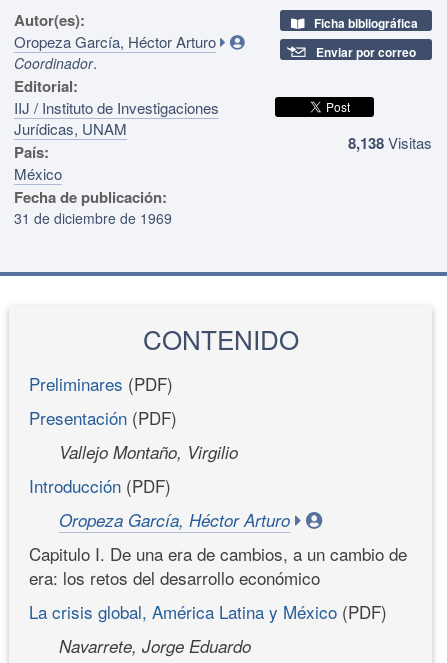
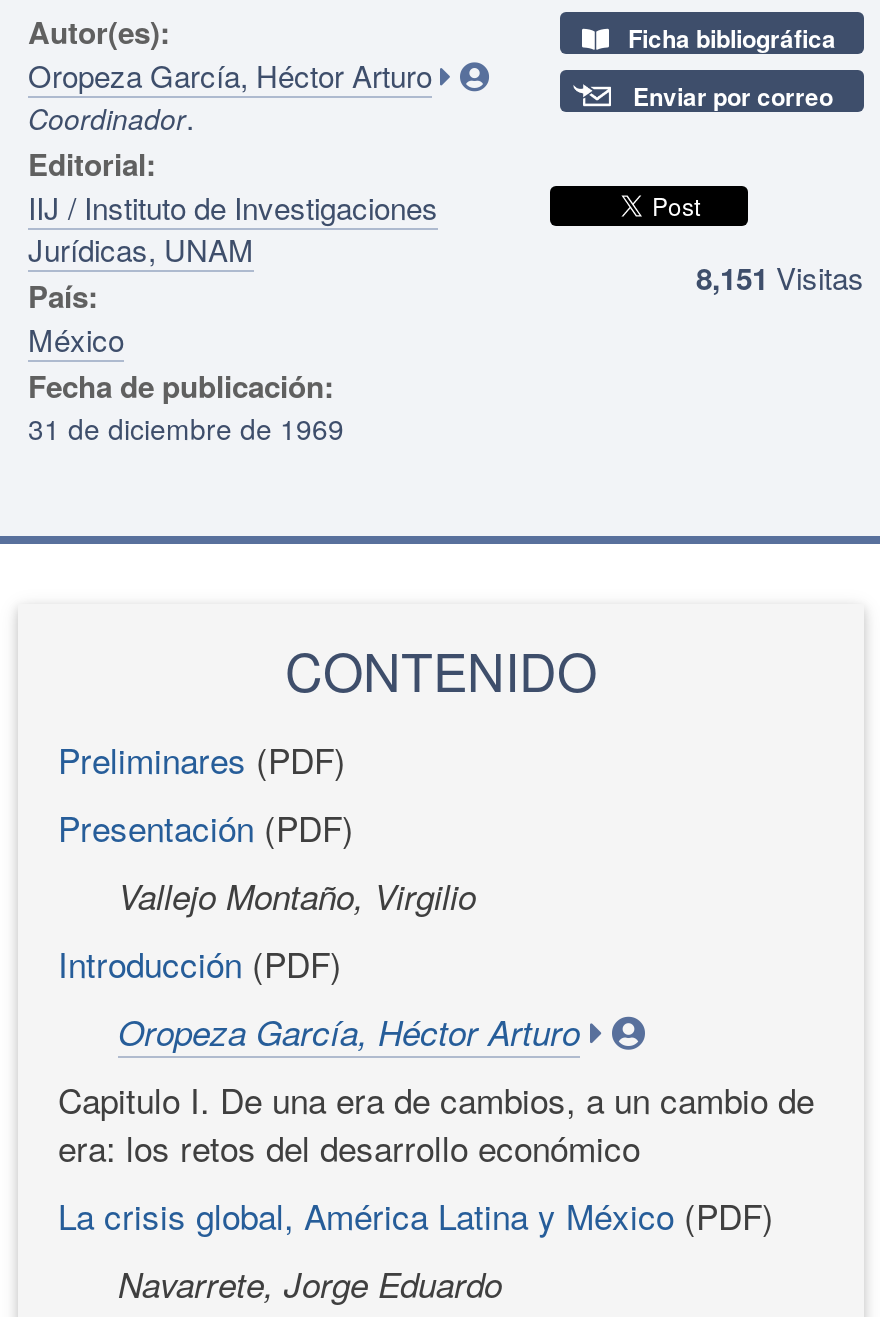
- 8,138 Visitas
+ 8,151 Visitas
